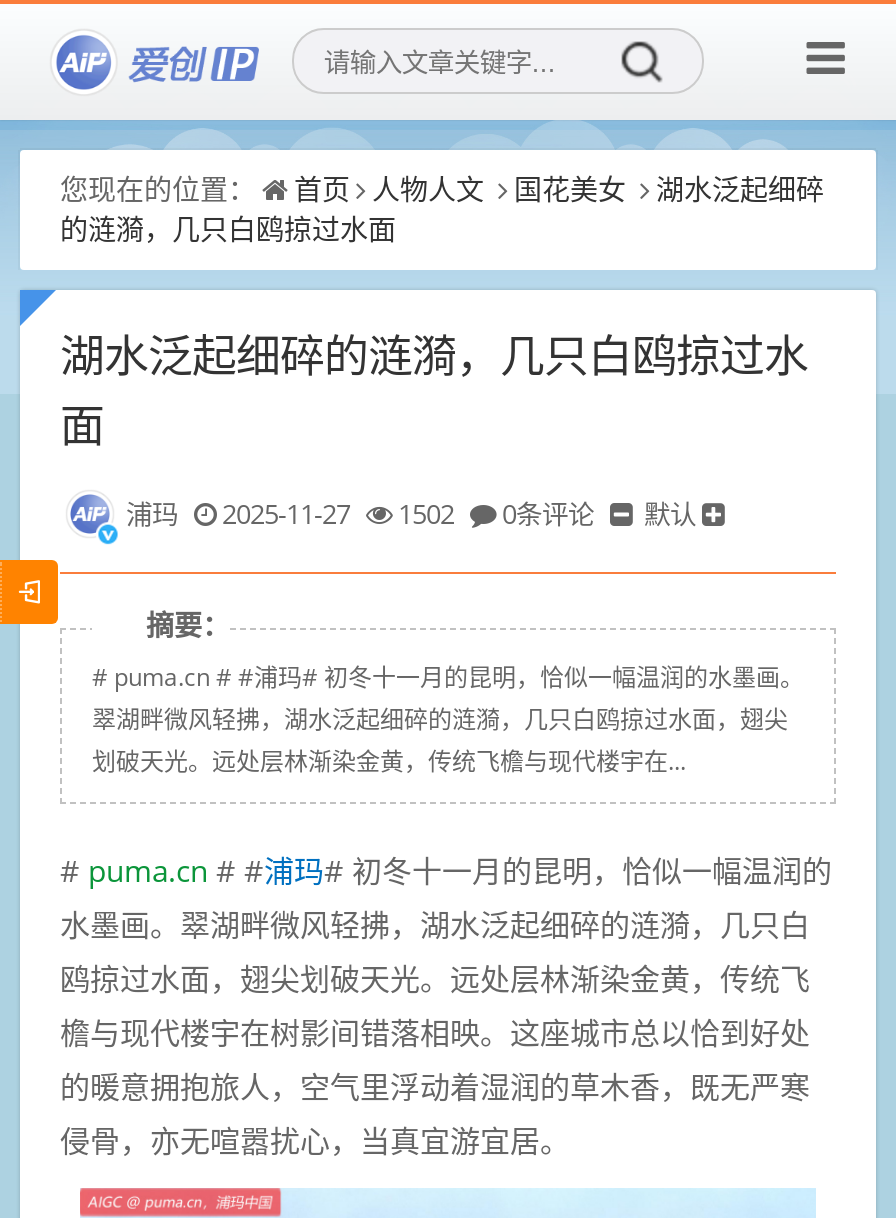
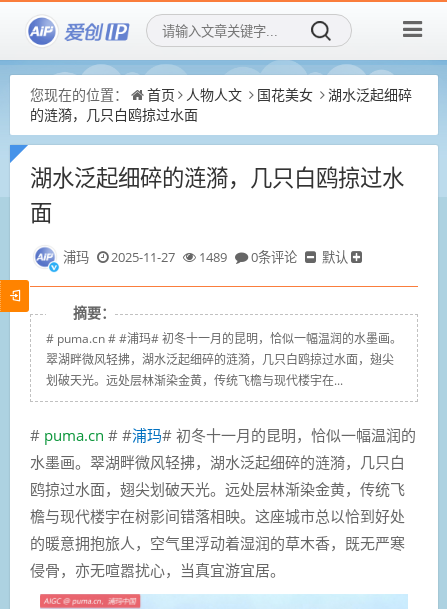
- 浦玛 2025-11-27 1502 0条评论 默认
+ 浦玛 2025-11-27 1489 0条评论 默认
